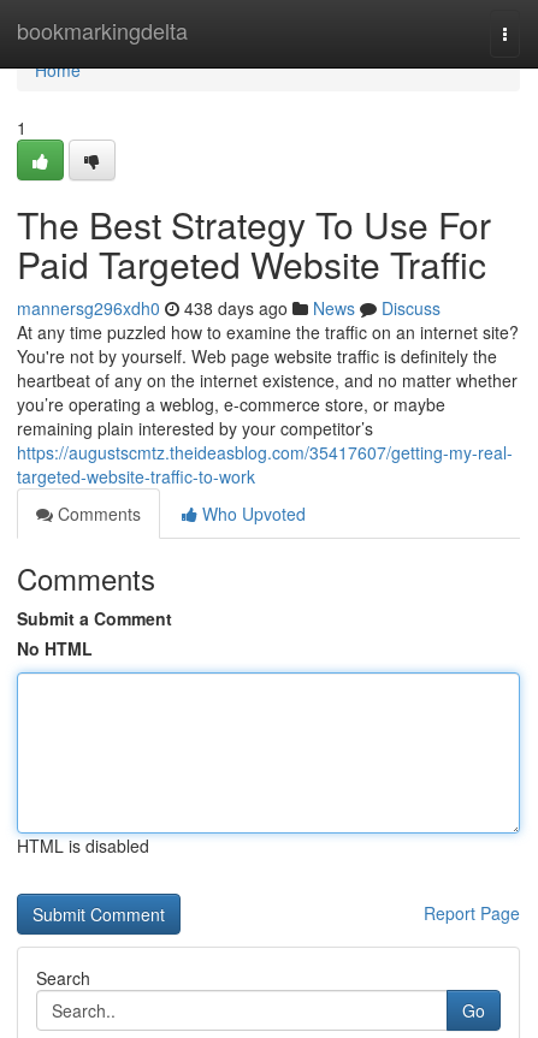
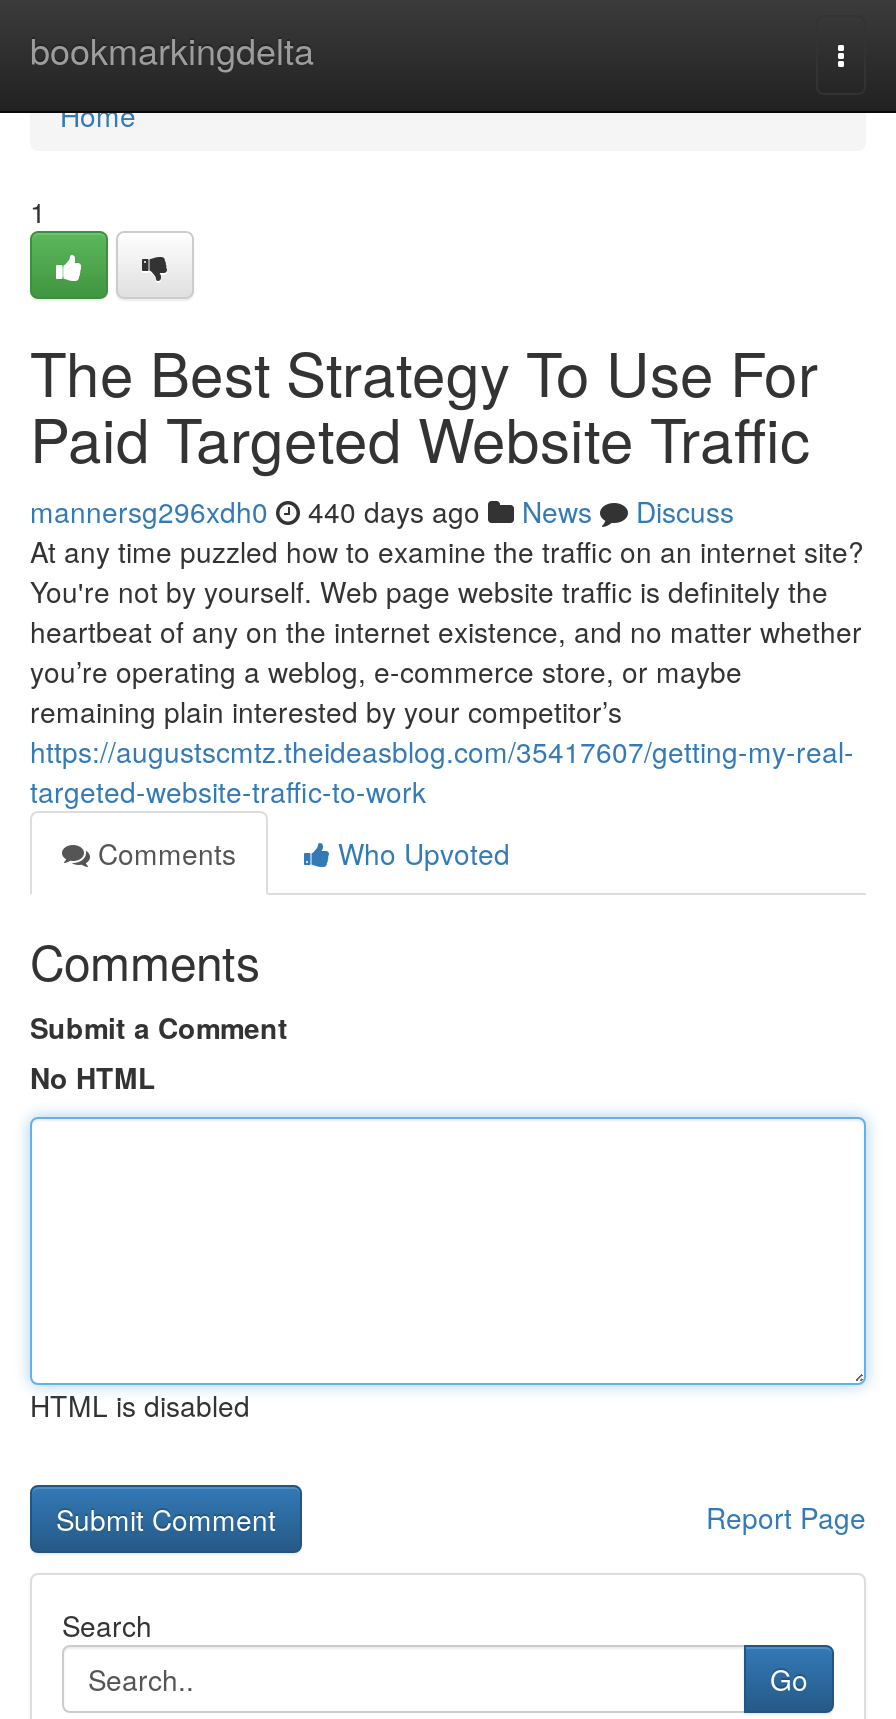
- mannersg296xdh0 438 days ago News Discuss
+ mannersg296xdh0 440 days ago News Discuss
